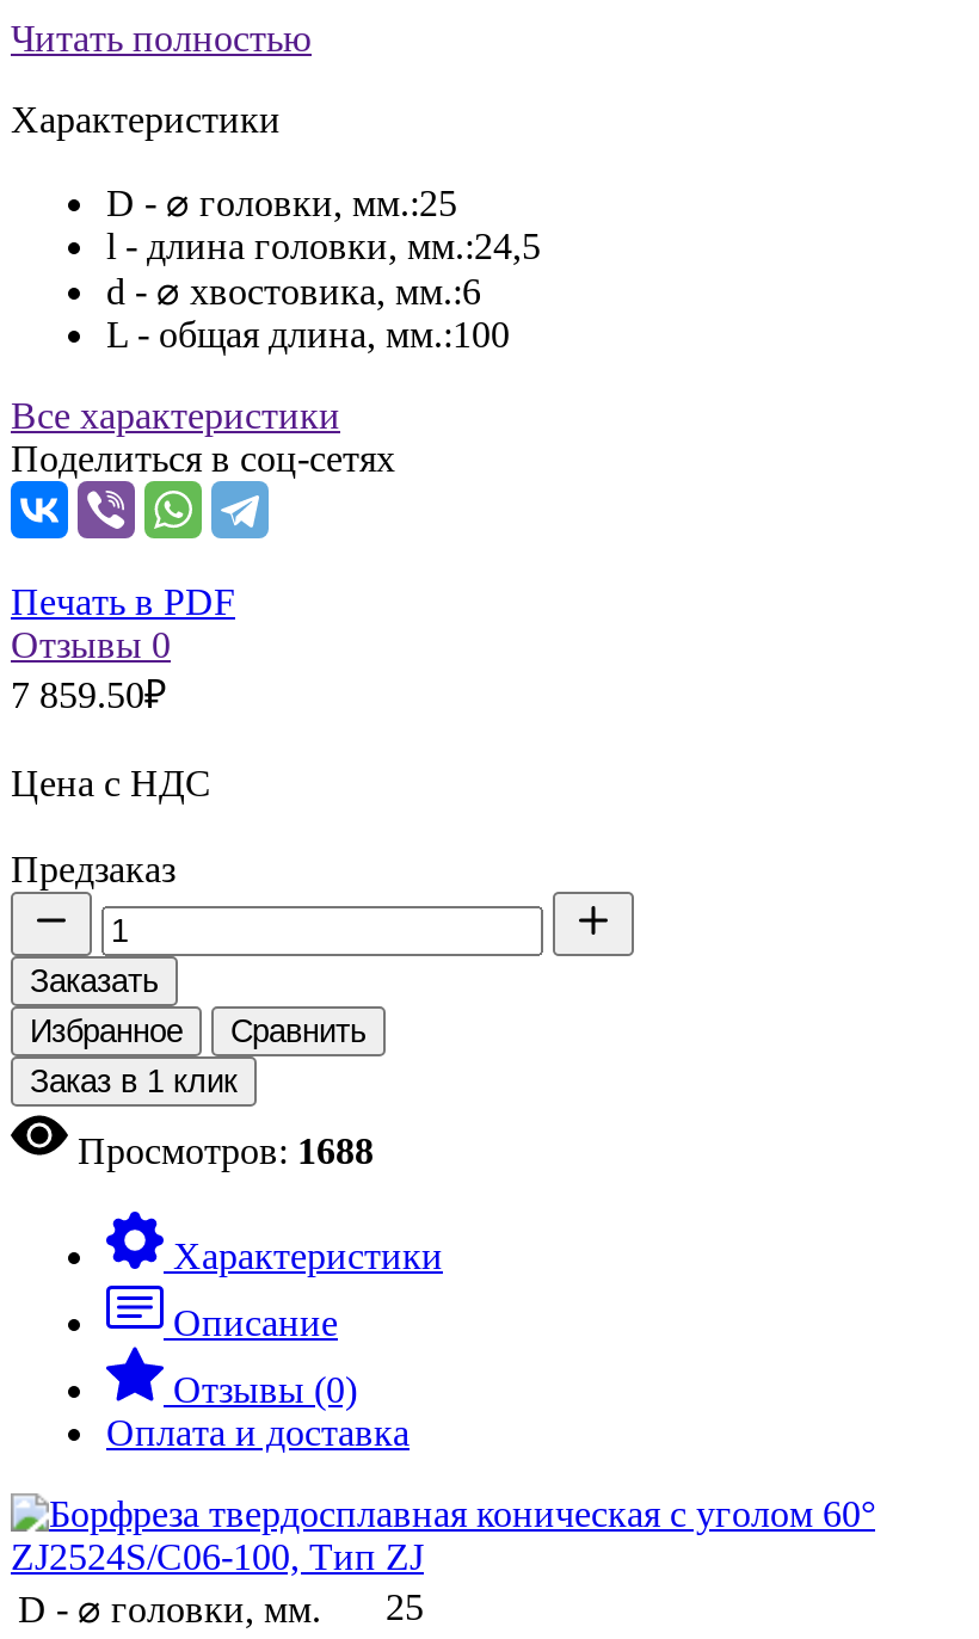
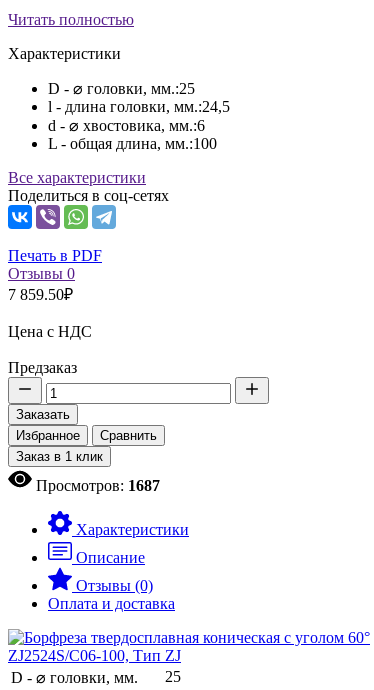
- Просмотров: 1688
+ Просмотров: 1687
